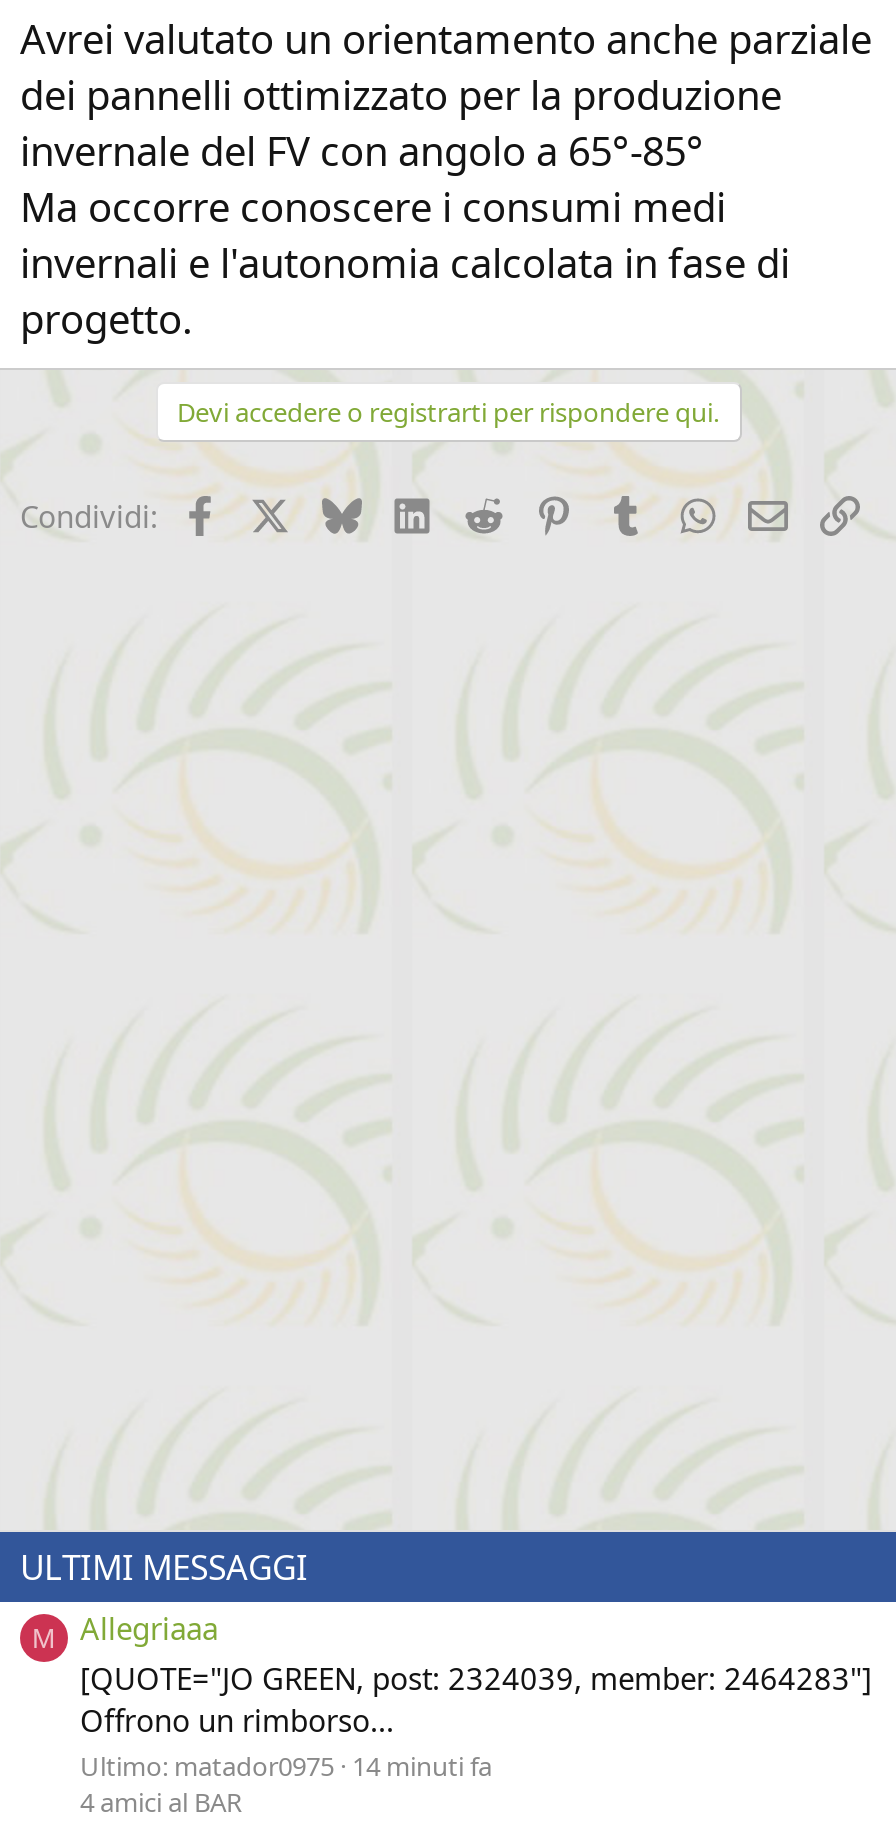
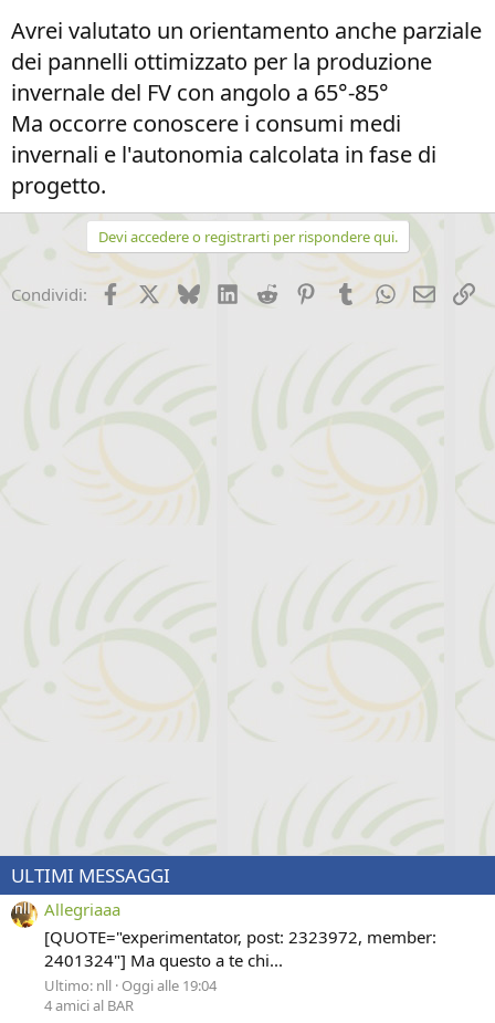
- M

- [QUOTE="JO GREEN, post: 2324039, member: 2464283"]
- Offrono un rimborso...
- Ultimo: matador0975 14 minuti fa
+ [QUOTE="experimentator, post: 2323972, member:
+ 2401324"] Ma questo a te chi...
+ Ultimo: nll Oggi alle 19:04
